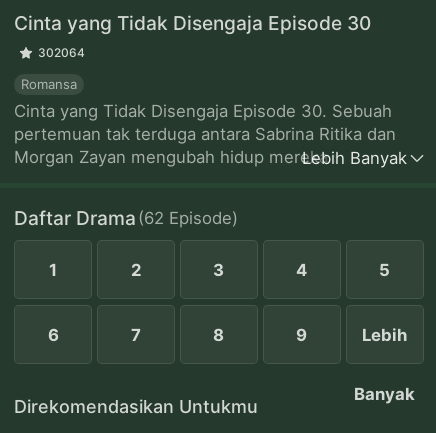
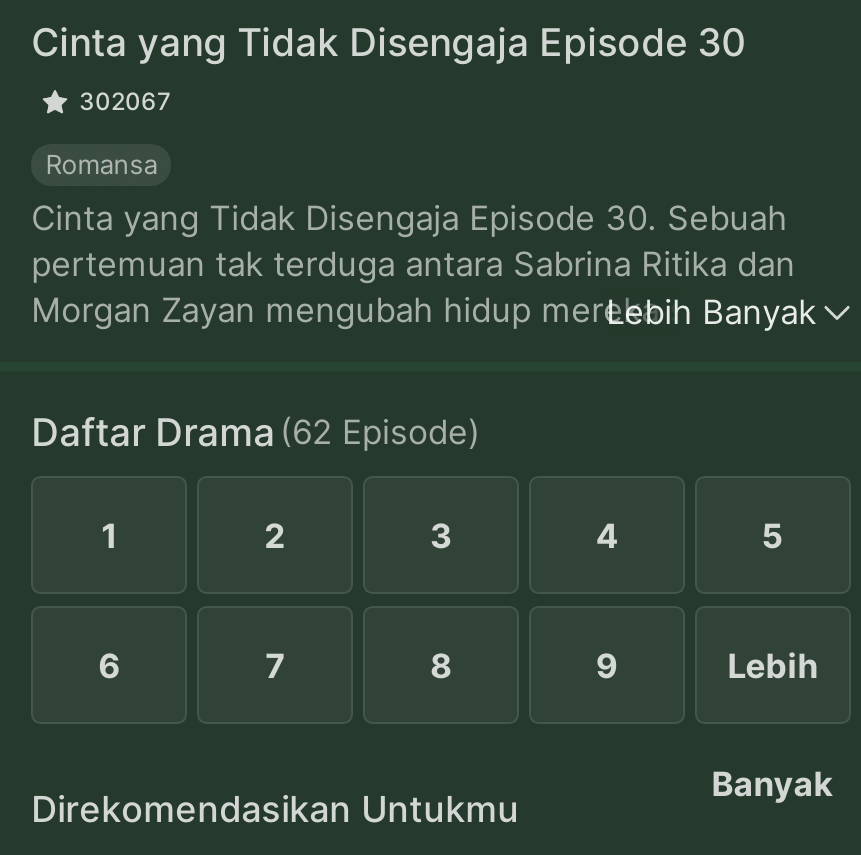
- 302064
+ 302067
